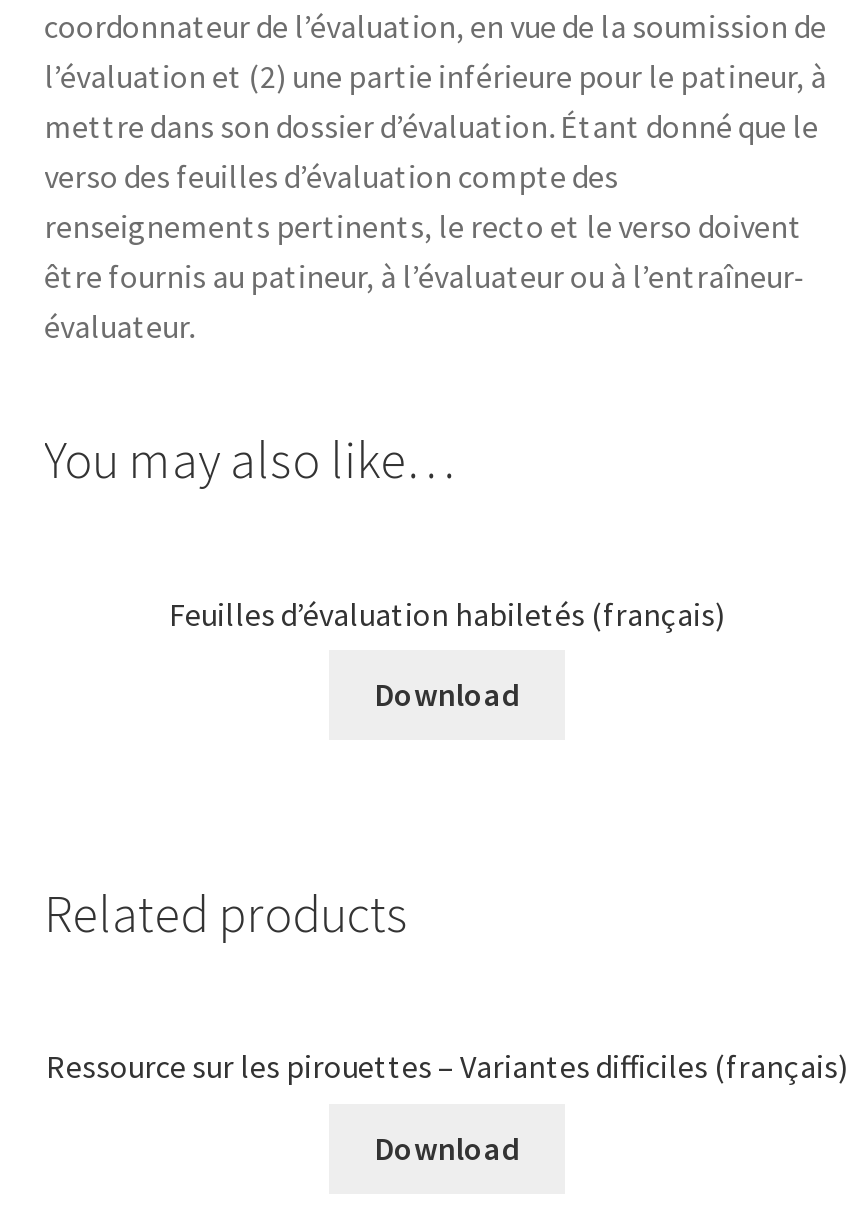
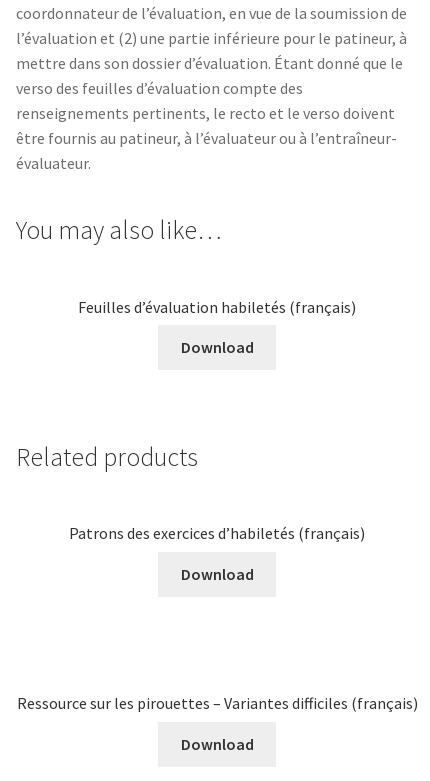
+ Patrons des exercices d’habiletés (français)
+ Download
